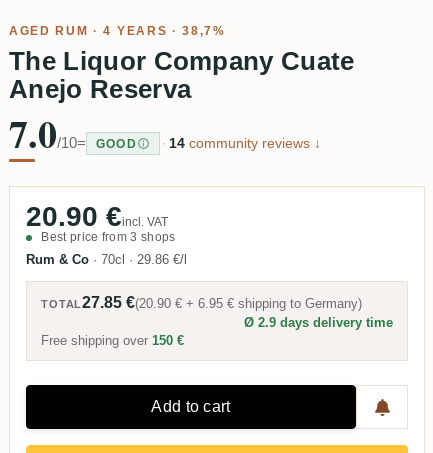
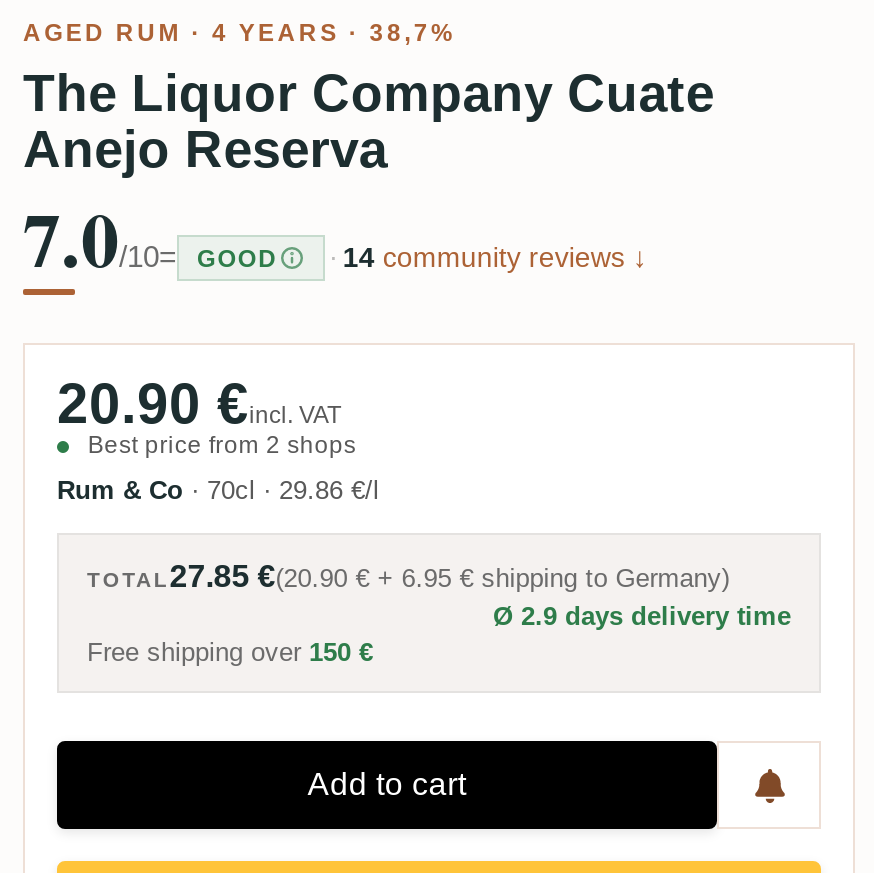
- Best price from 3 shops
+ Best price from 2 shops
